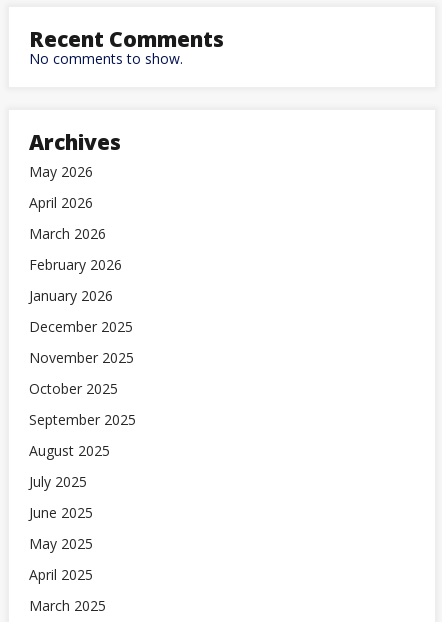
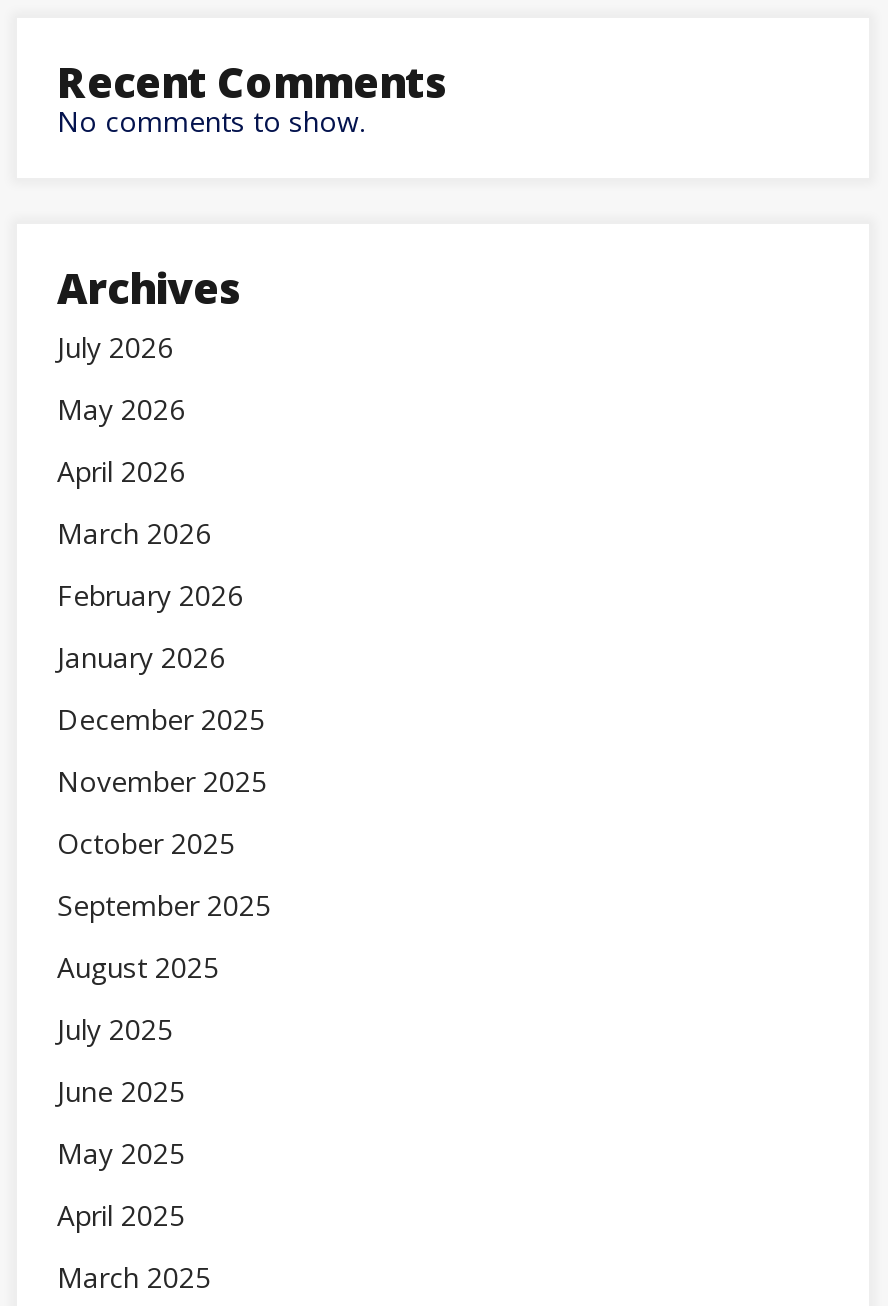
+ July 2026
